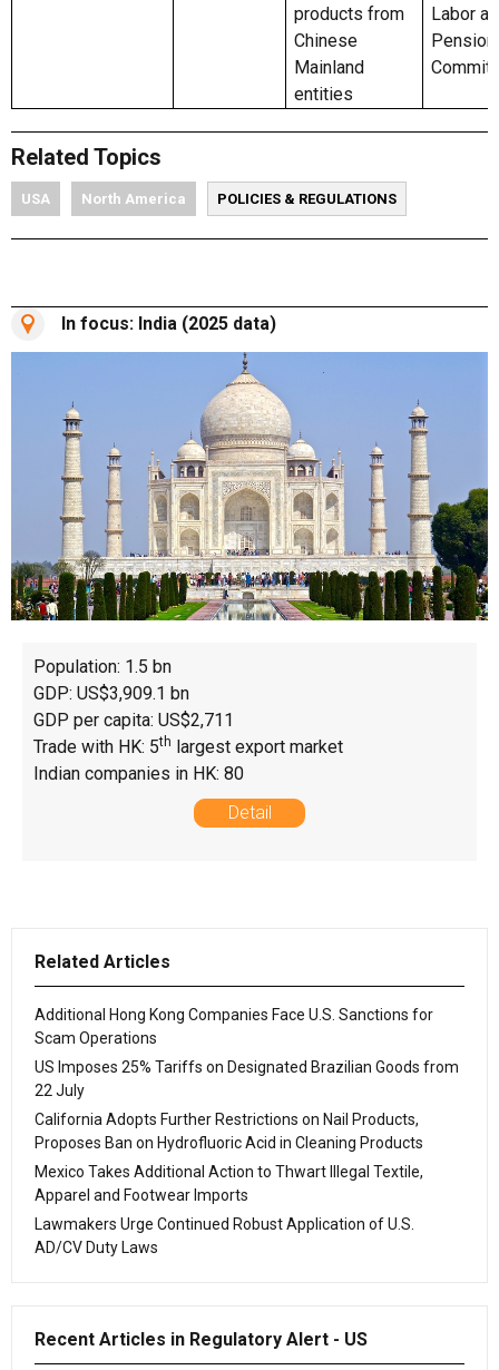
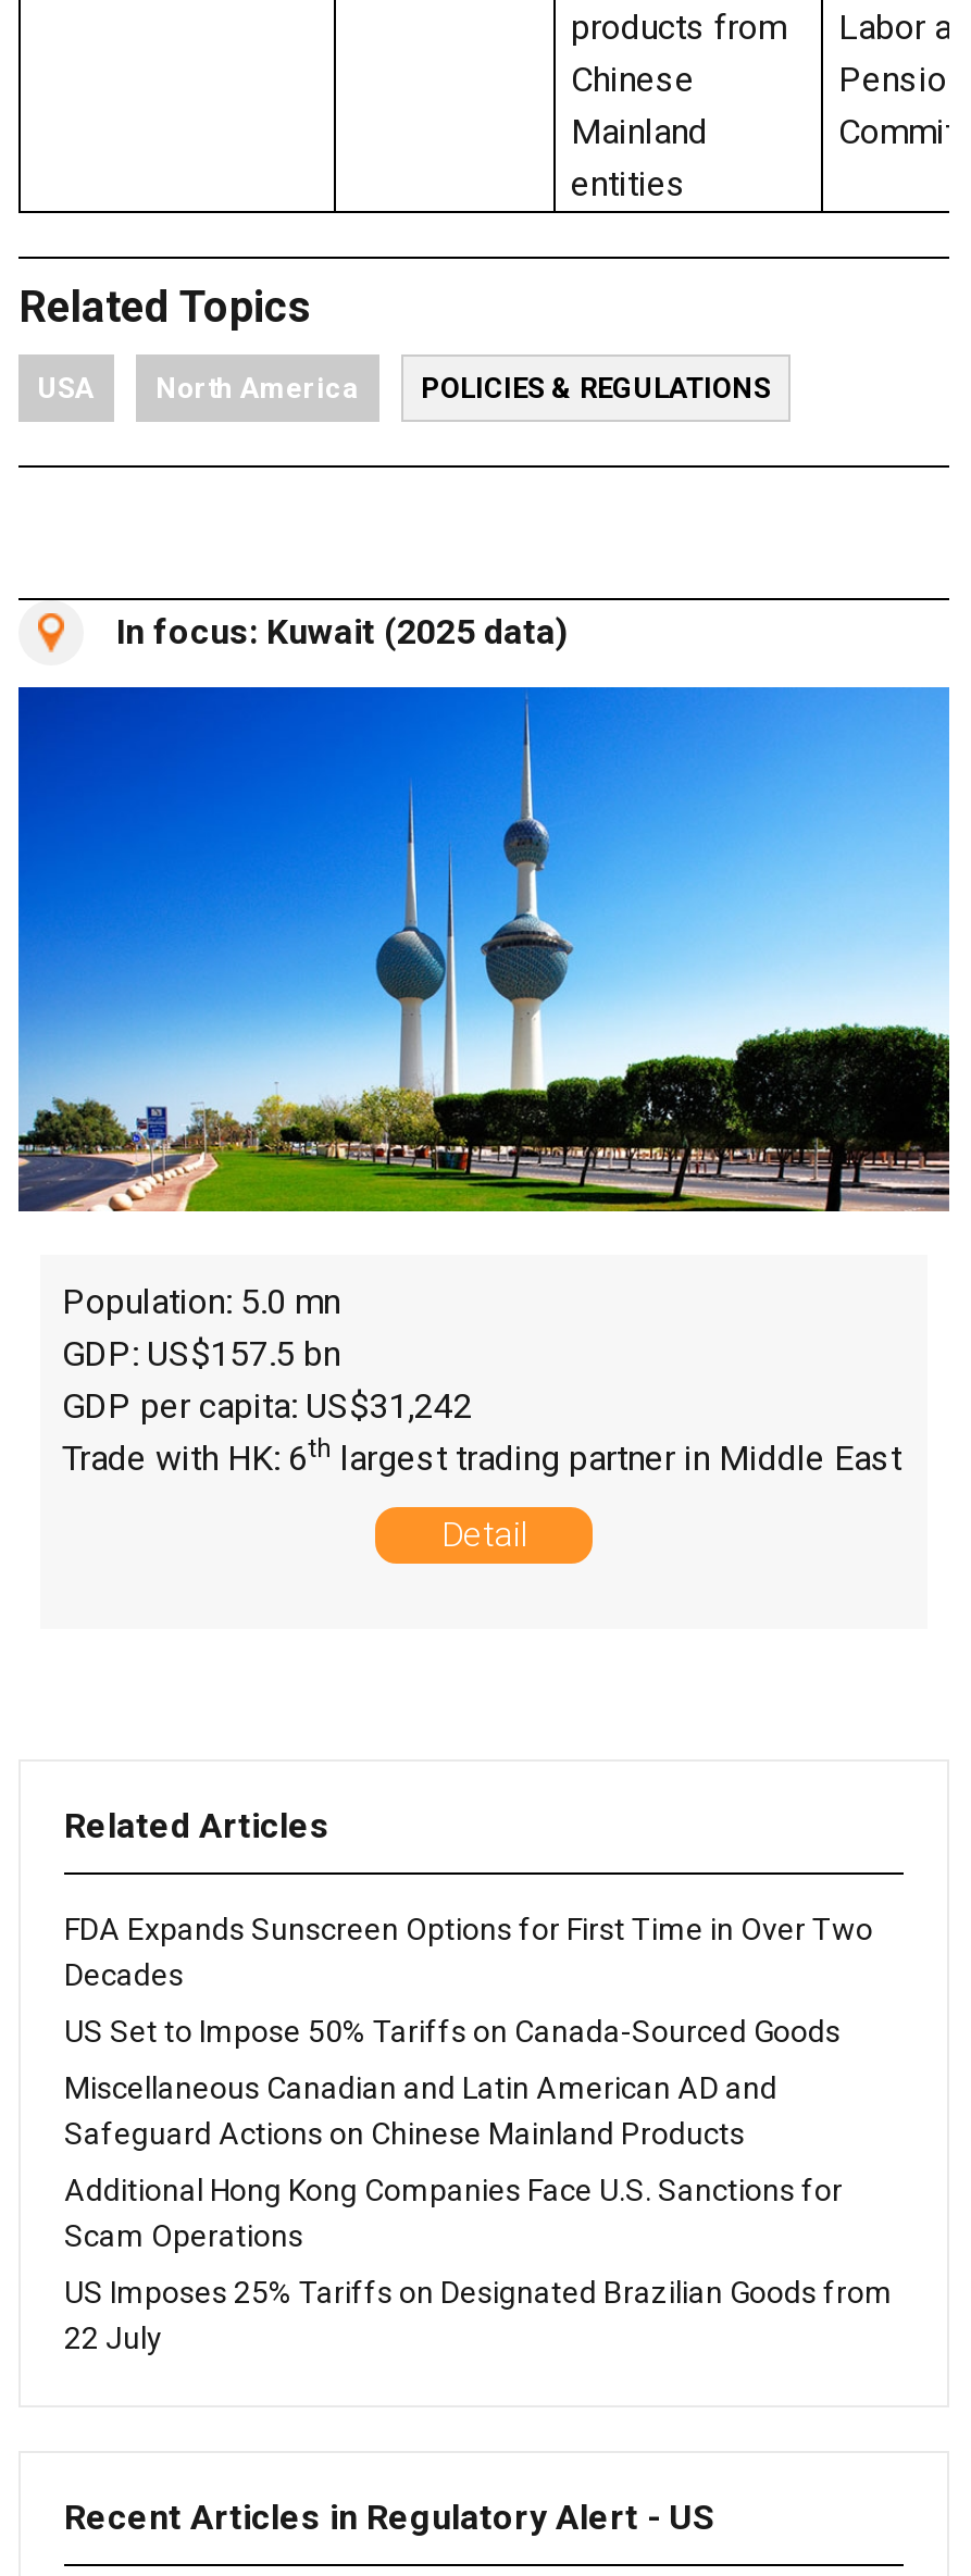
- In focus: India (2025 data)
+ In focus: Kuwait (2025 data)

- [image]
- Population: 1.5 bn
- GDP: US$3,909.1 bn
- GDP per capita: US$2,711
- Trade with HK: 5th largest export market
- Indian companies in HK: 80
+ [image]
+ Population: 5.0 mn
+ GDP: US$157.5 bn
+ GDP per capita: US$31,242
+ Trade with HK: 6th largest trading partner in Middle East

+ FDA Expands Sunscreen Options for First Time in Over Two
+ Decades
+ US Set to Impose 50% Tariffs on Canada-Sourced Goods
+ Miscellaneous Canadian and Latin American AD and
+ Safeguard Actions on Chinese Mainland Products

moved down: Additional Hong Kong Companies Face U.S. Sanctions for | Scam Operations | US Imposes 25% Tariffs on Designated Brazilian Goods from | 22 July

- California Adopts Further Restrictions on Nail Products,
- Proposes Ban on Hydrofluoric Acid in Cleaning Products
- Mexico Takes Additional Action to Thwart Illegal Textile,
- Apparel and Footwear Imports
- Lawmakers Urge Continued Robust Application of U.S.
- AD/CV Duty Laws
